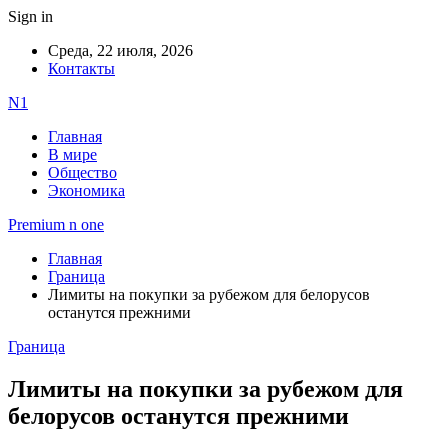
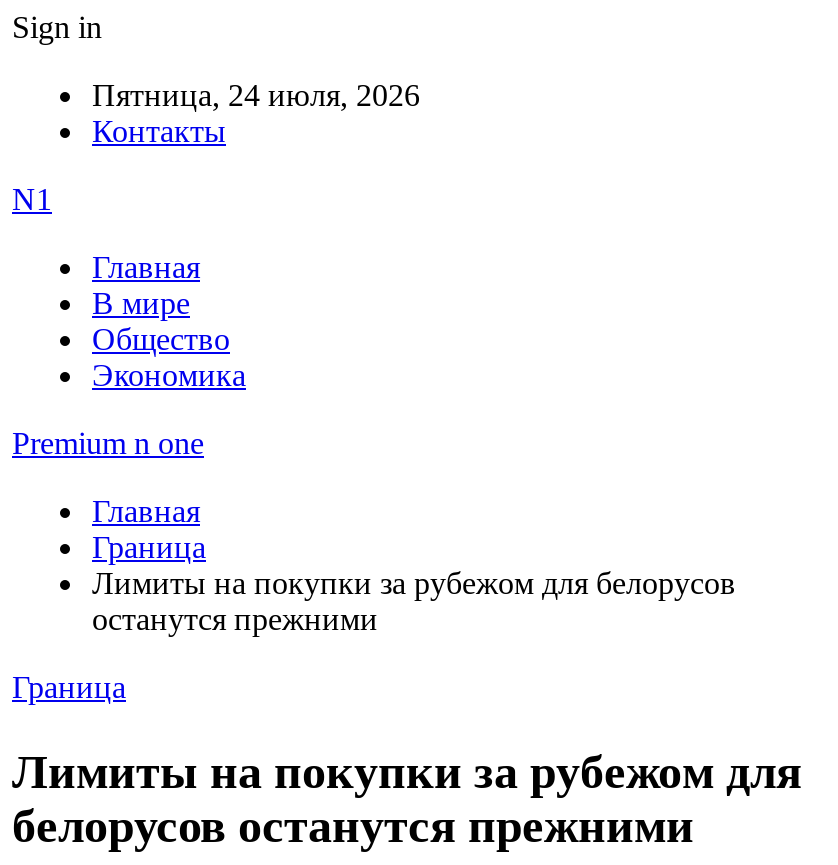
- Среда, 22 июля, 2026
+ Пятница, 24 июля, 2026
